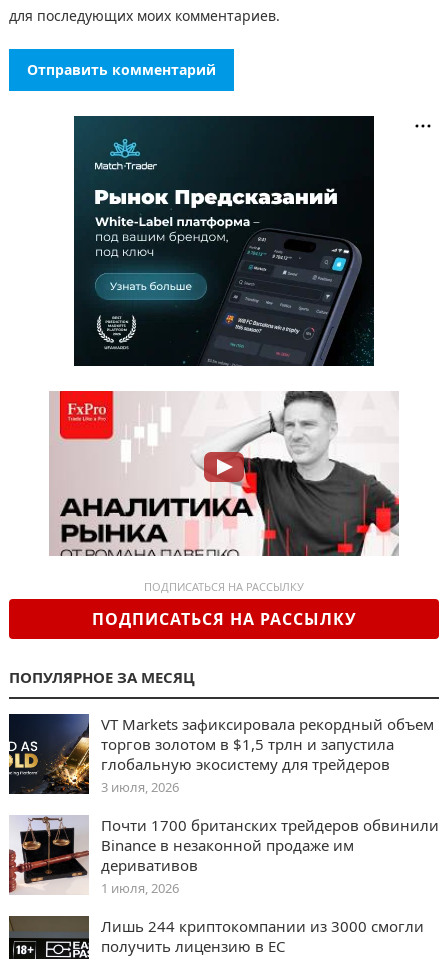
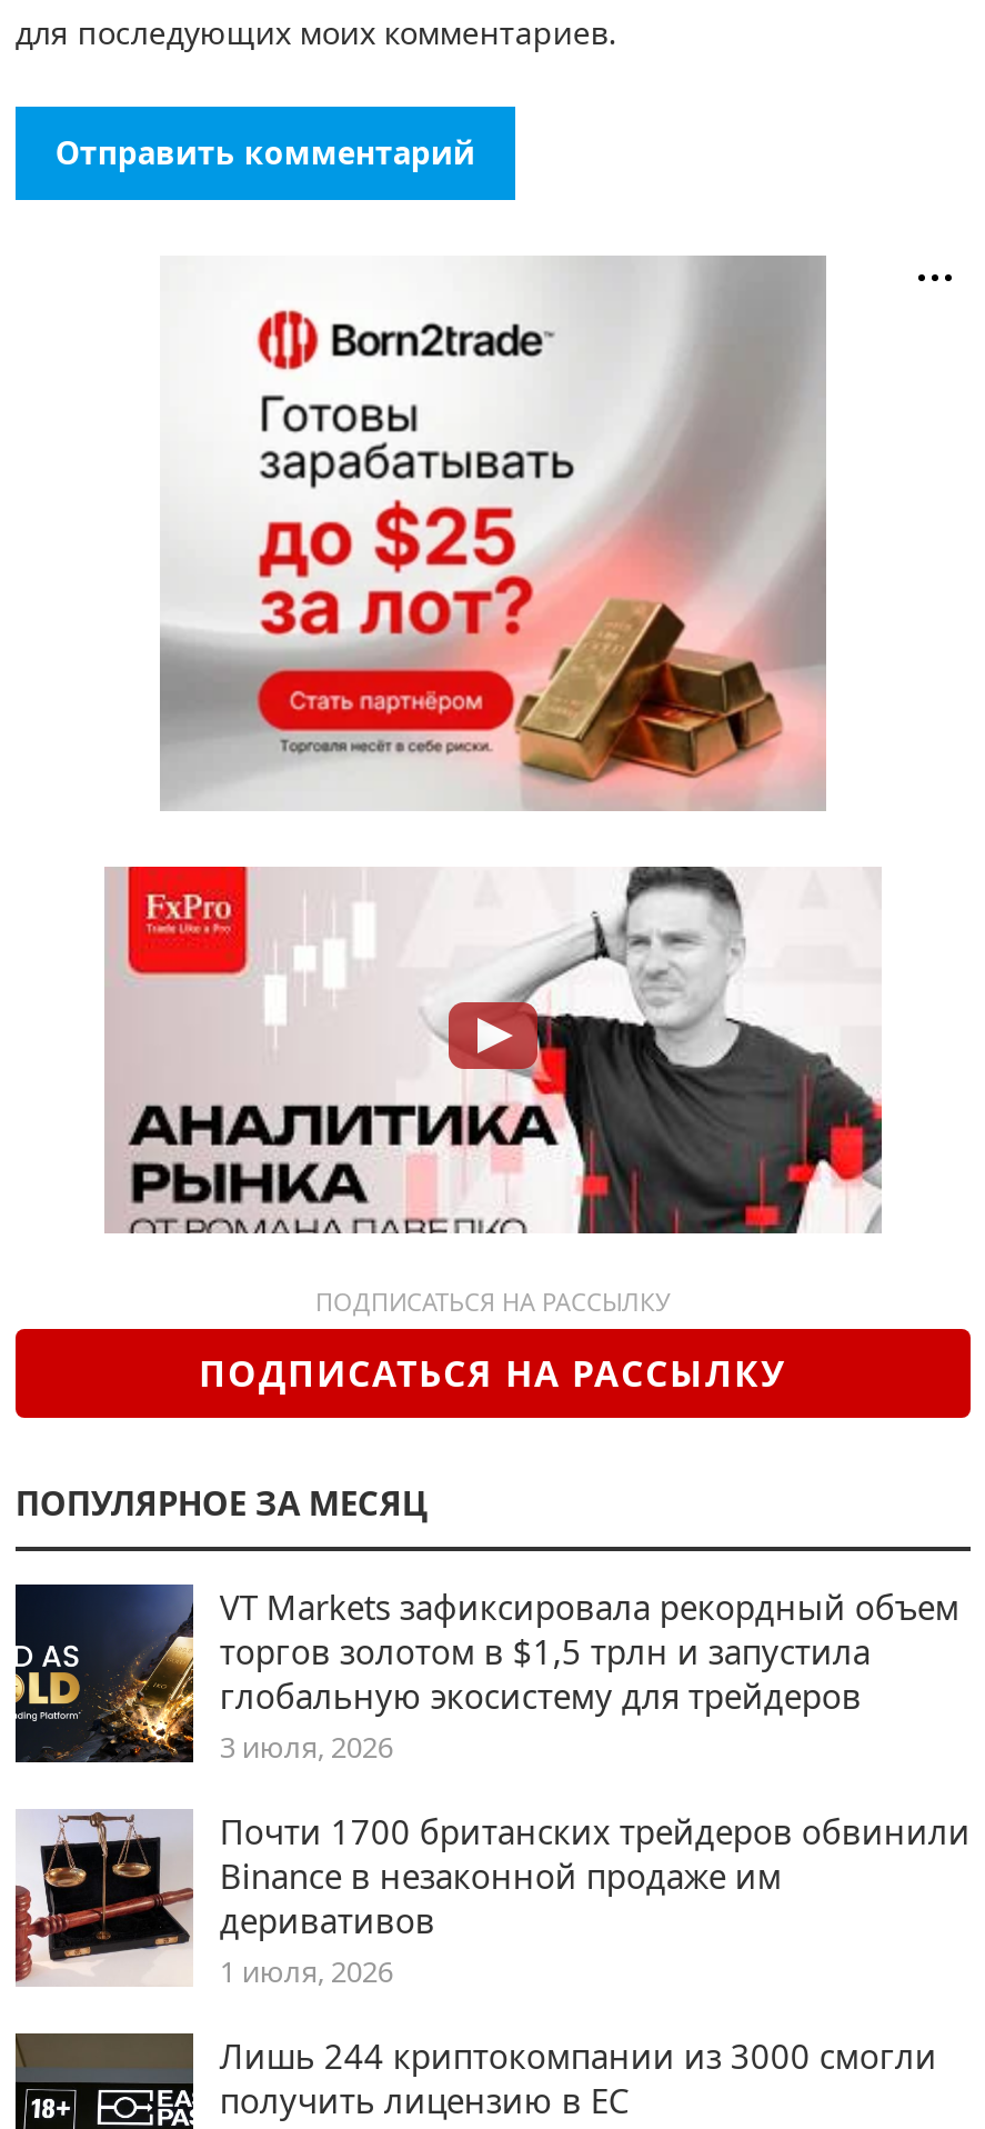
- [image]
+ [image]
